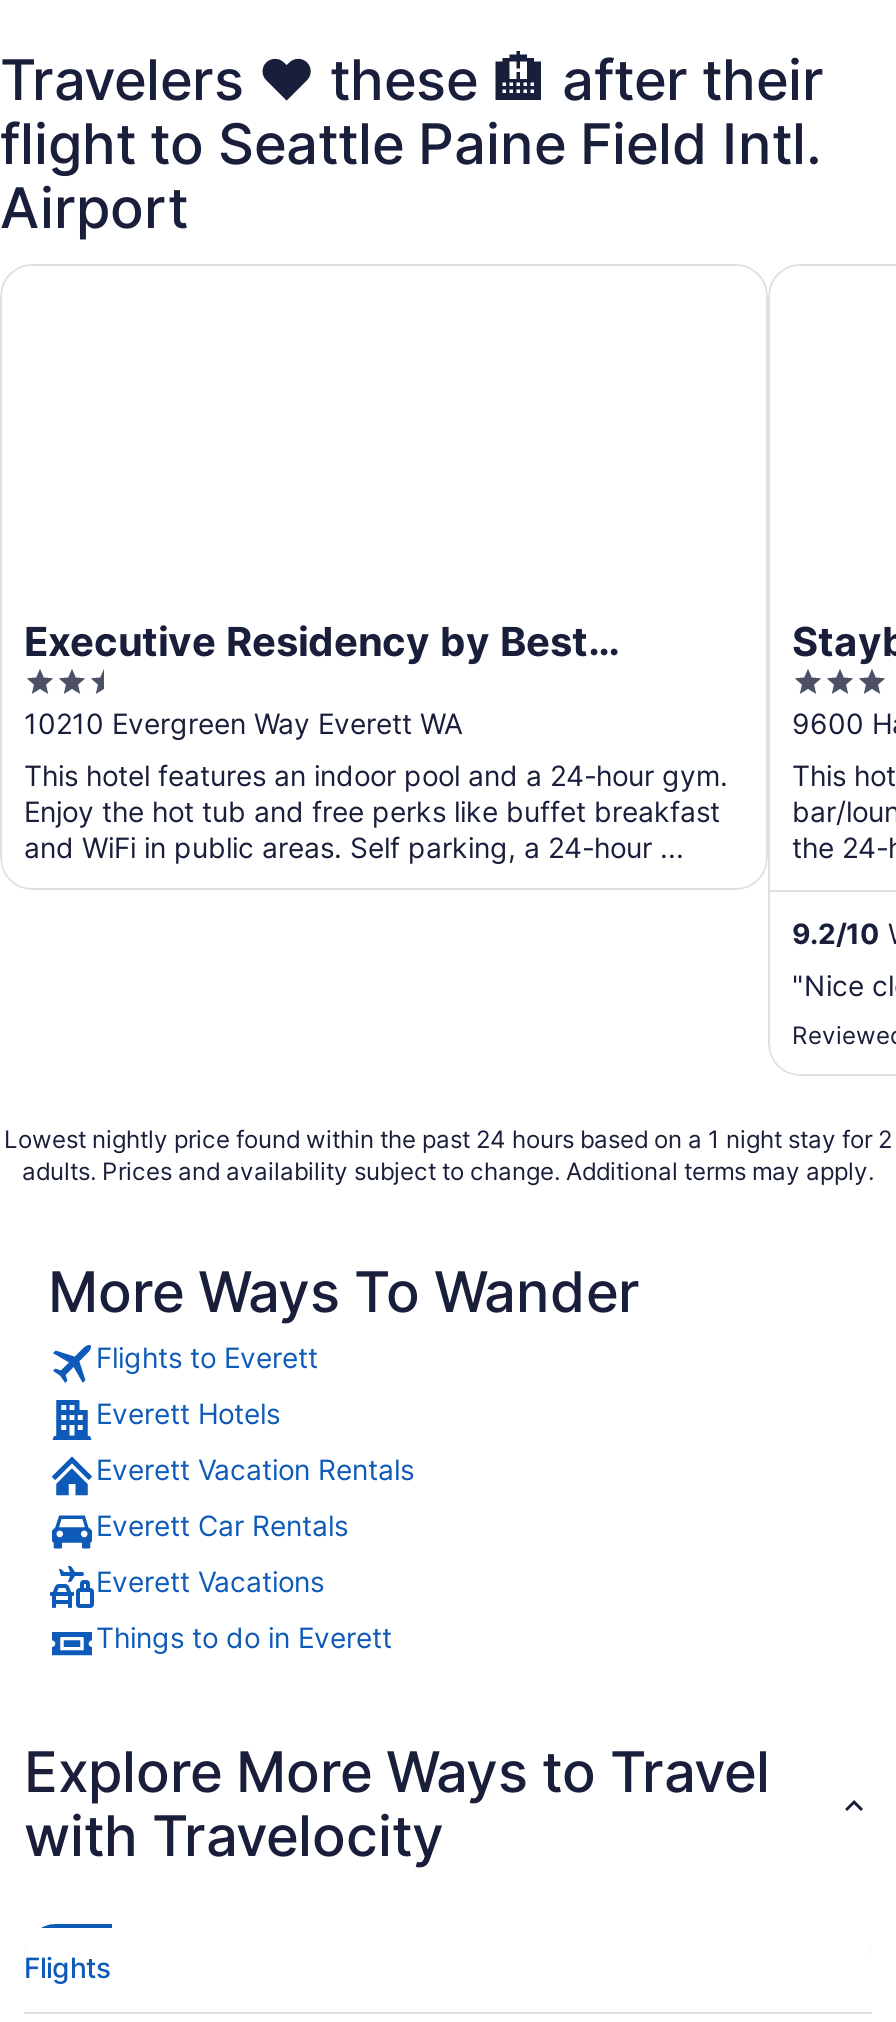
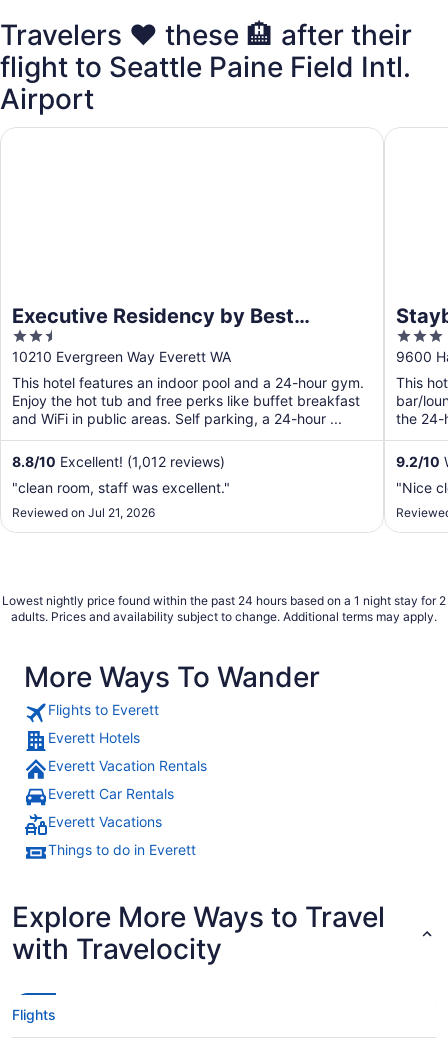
+ 8.8/10 Excellent! (1,012 reviews)
+ "clean room, staff was excellent."
+ Reviewed on Jul 21, 2026
